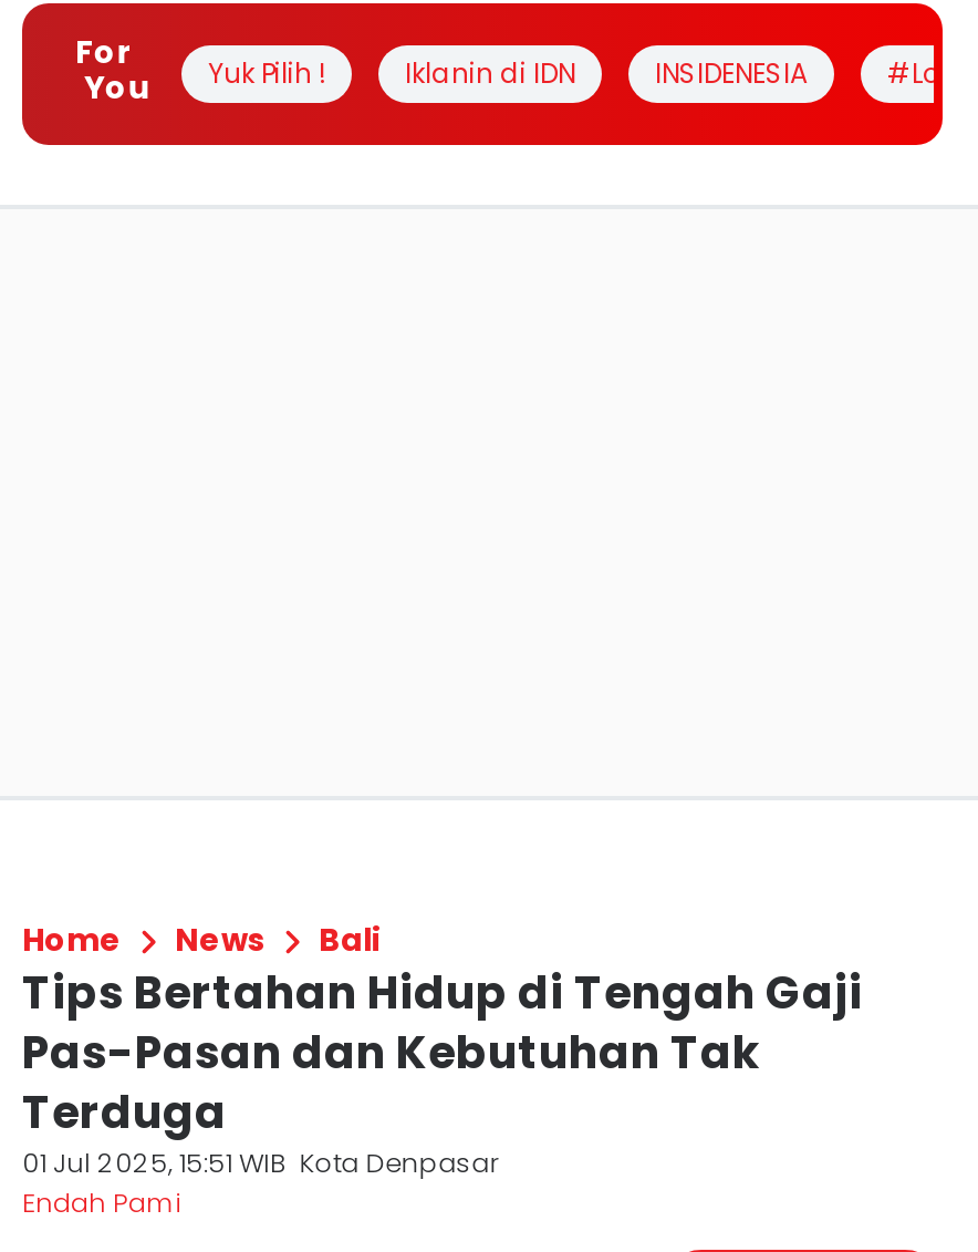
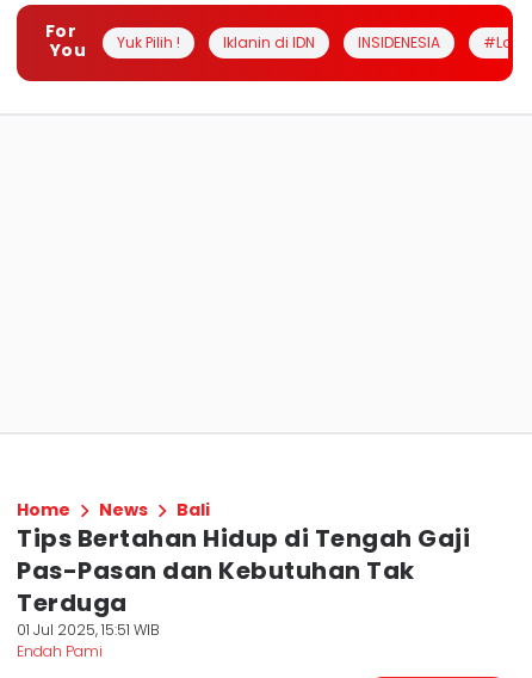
- 01 Jul 2025, 15:51 WIB Kota Denpasar
+ 01 Jul 2025, 15:51 WIB
